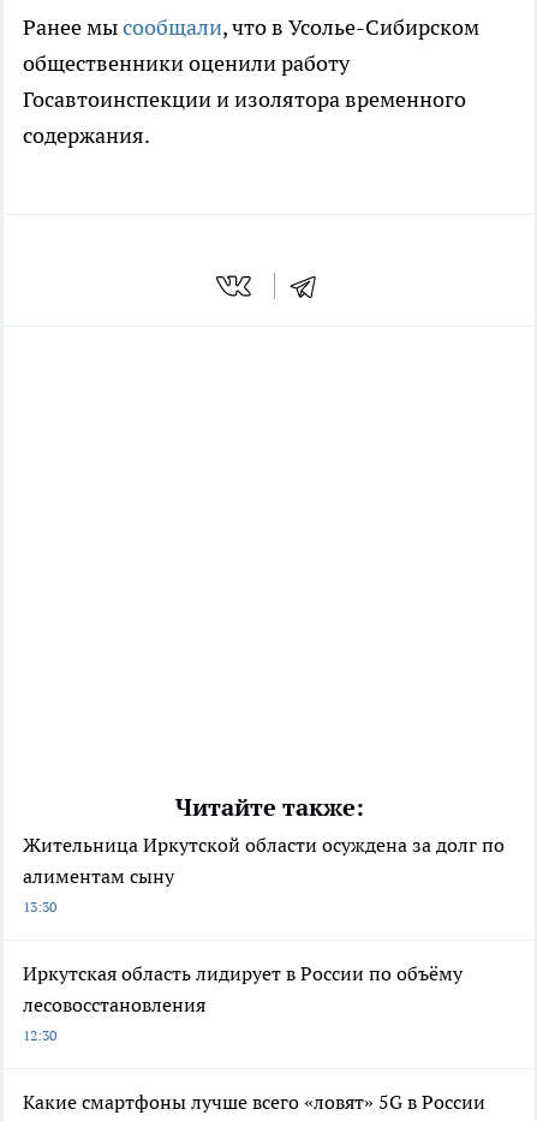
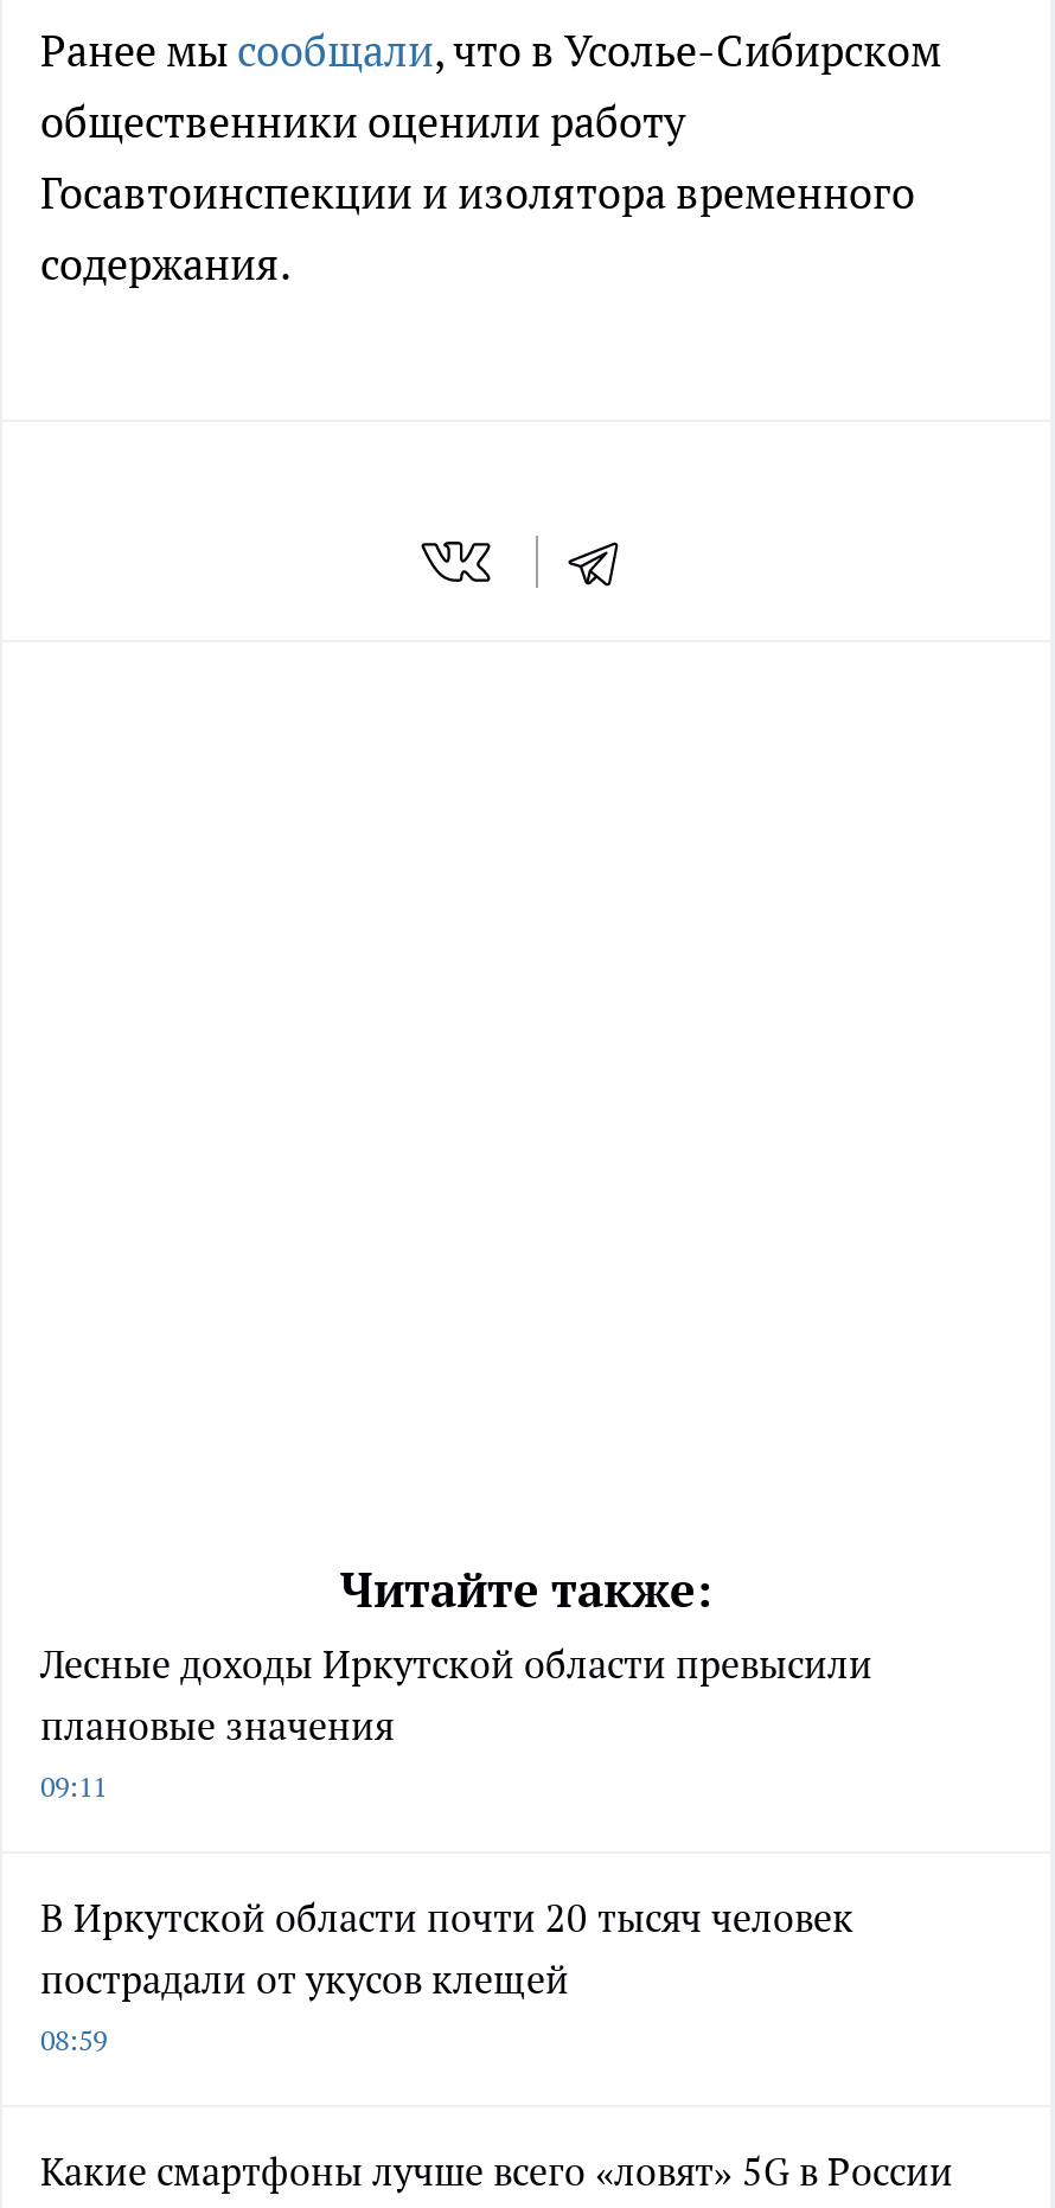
- Жительница Иркутской области осуждена за долг по
- алиментам сыну
- 13:30
+ Лесные доходы Иркутской области превысили
+ плановые значения
+ 09:11

- Иркутская область лидирует в России по объёму
- лесовосстановления
- 12:30
+ В Иркутской области почти 20 тысяч человек
+ пострадали от укусов клещей
+ 08:59
